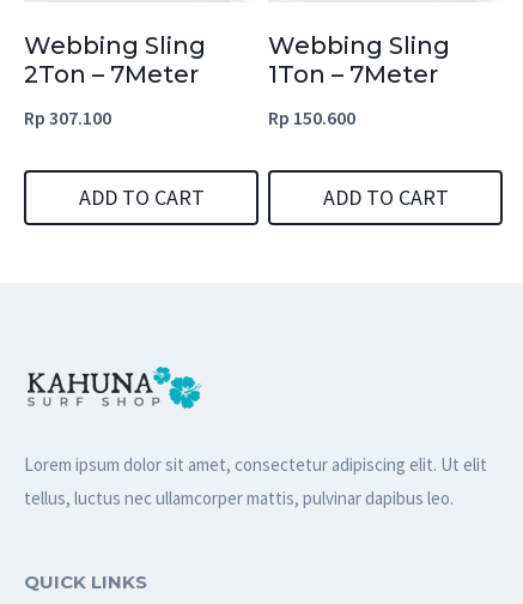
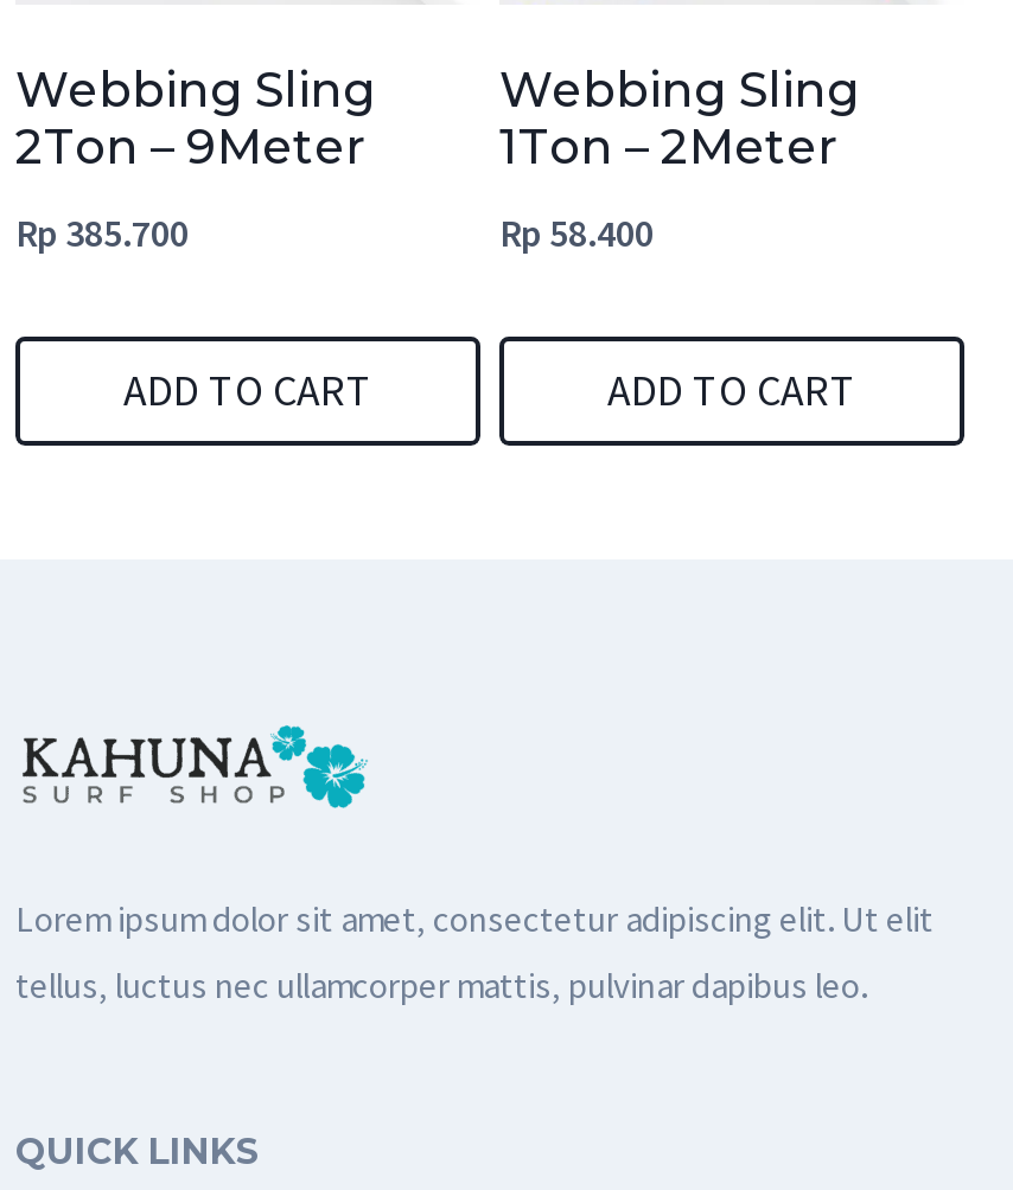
- 2Ton – 7Meter
+ 2Ton – 9Meter

- 1Ton – 7Meter
+ 1Ton – 2Meter

- Rp 307.100
+ Rp 385.700

- Rp 150.600
+ Rp 58.400
